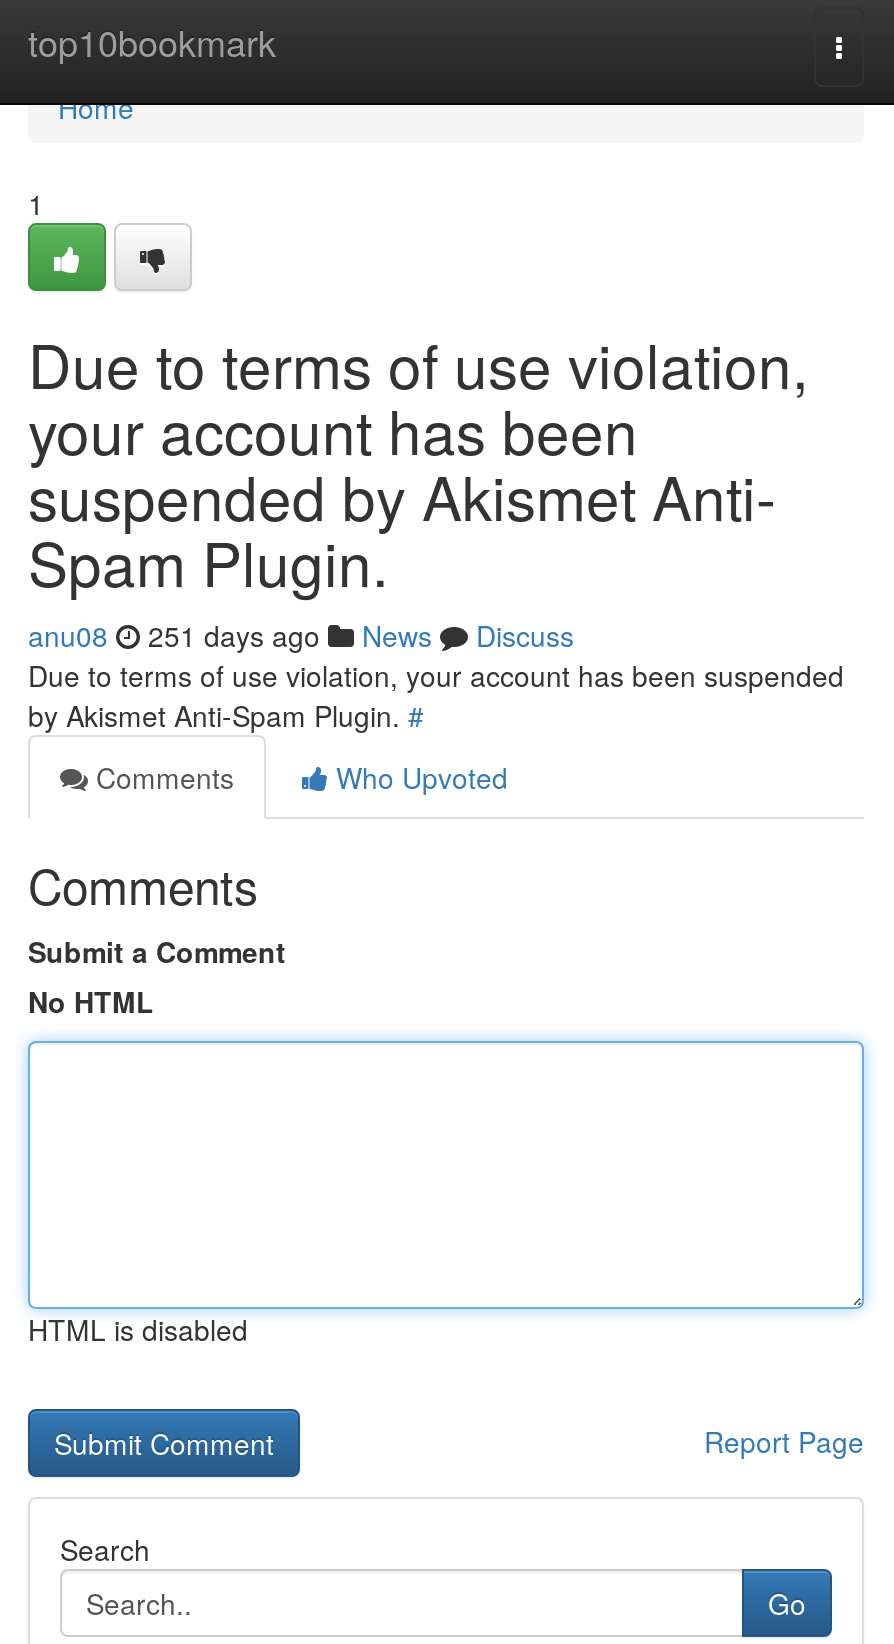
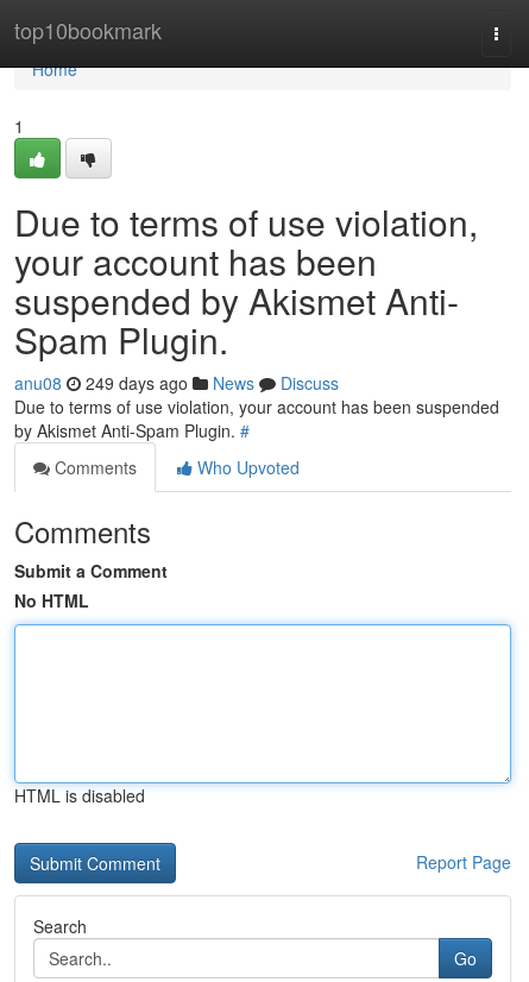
- anu08 251 days ago News Discuss
+ anu08 249 days ago News Discuss
